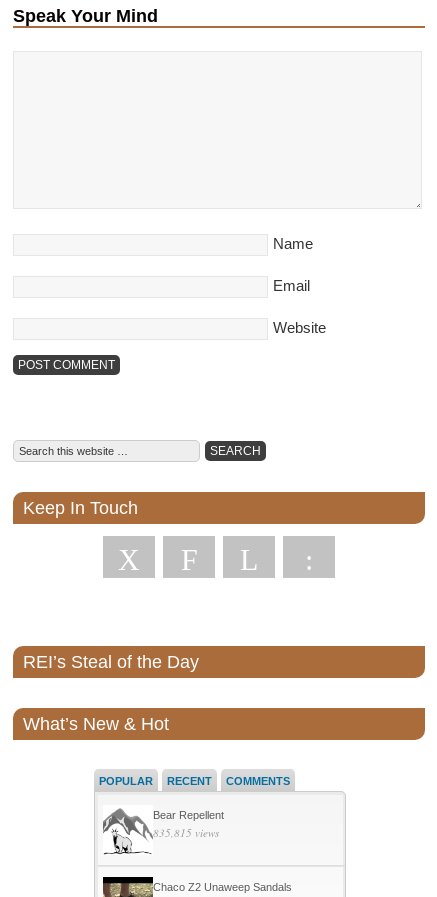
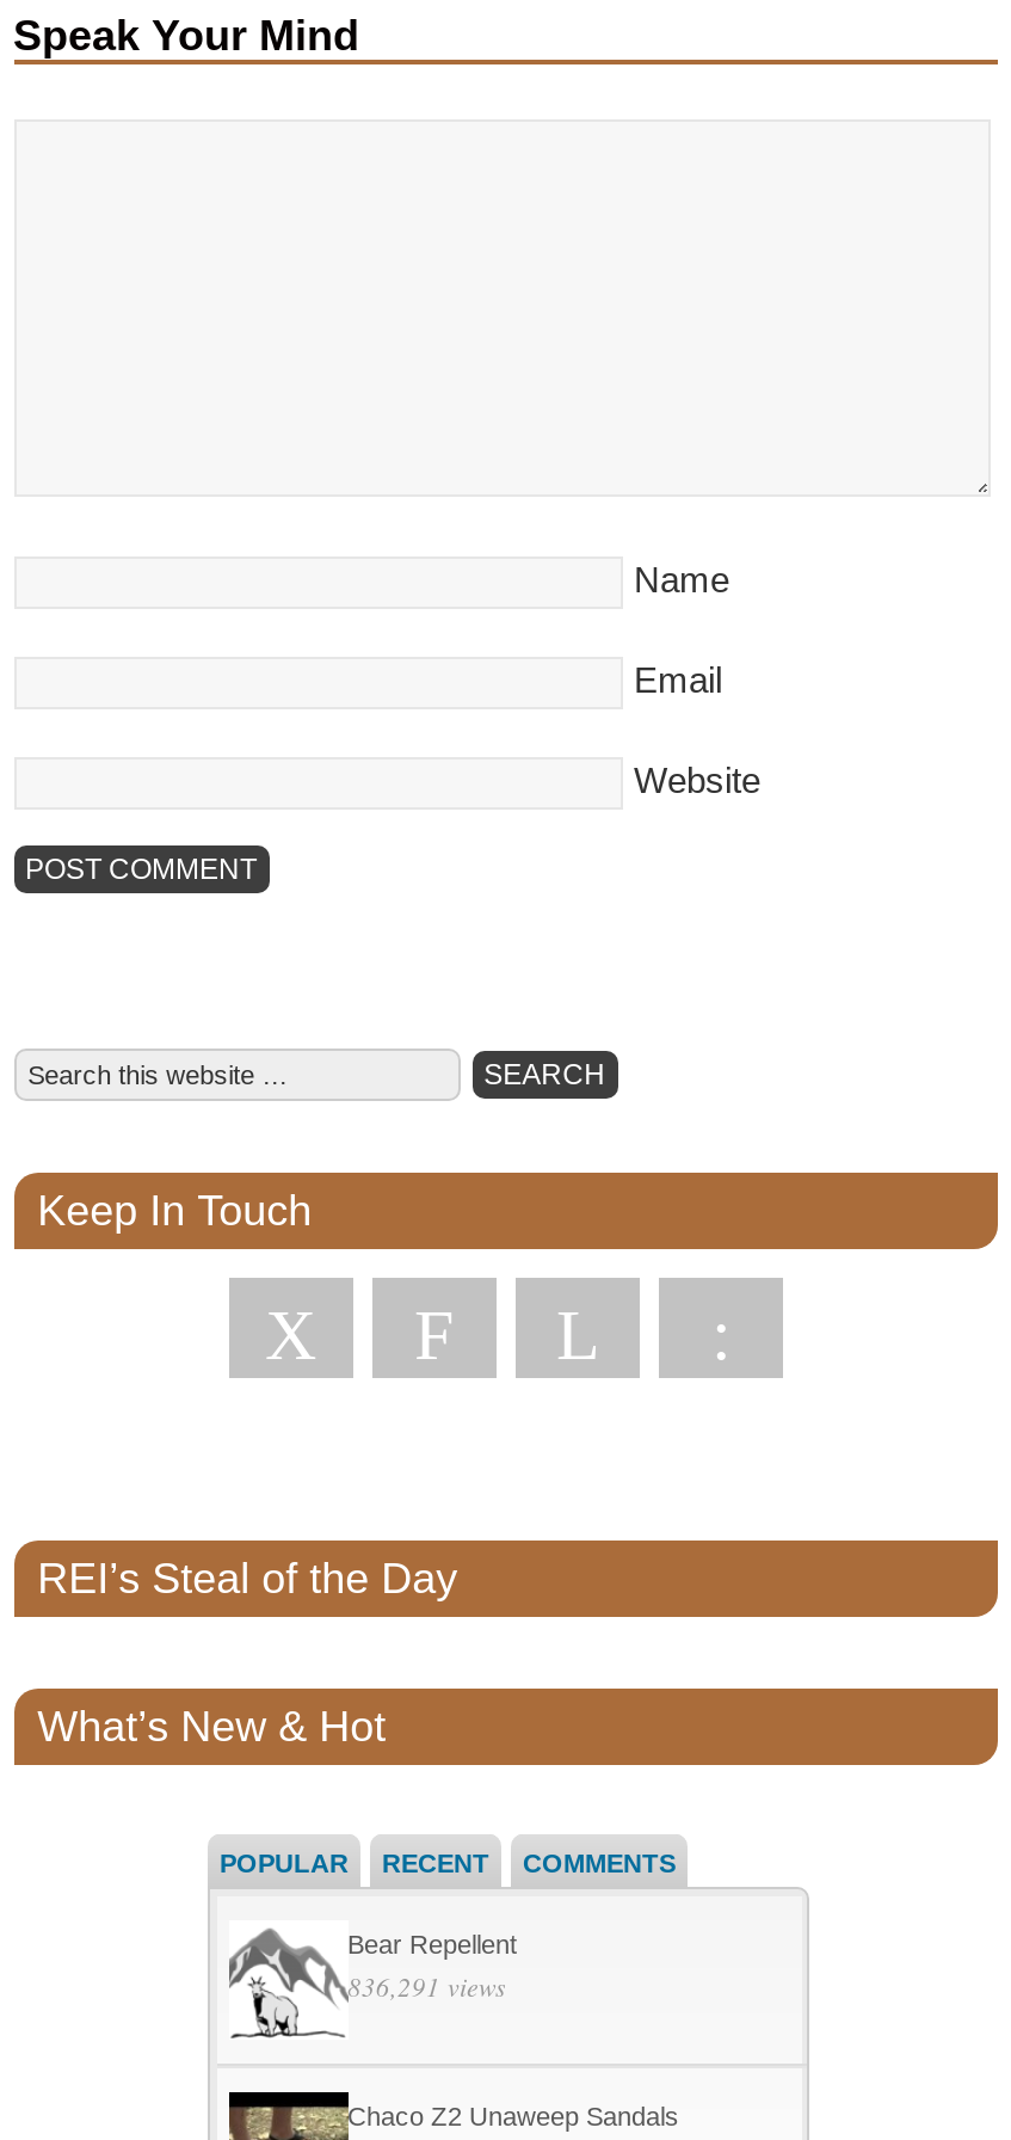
- 835,815 views
+ 836,291 views
